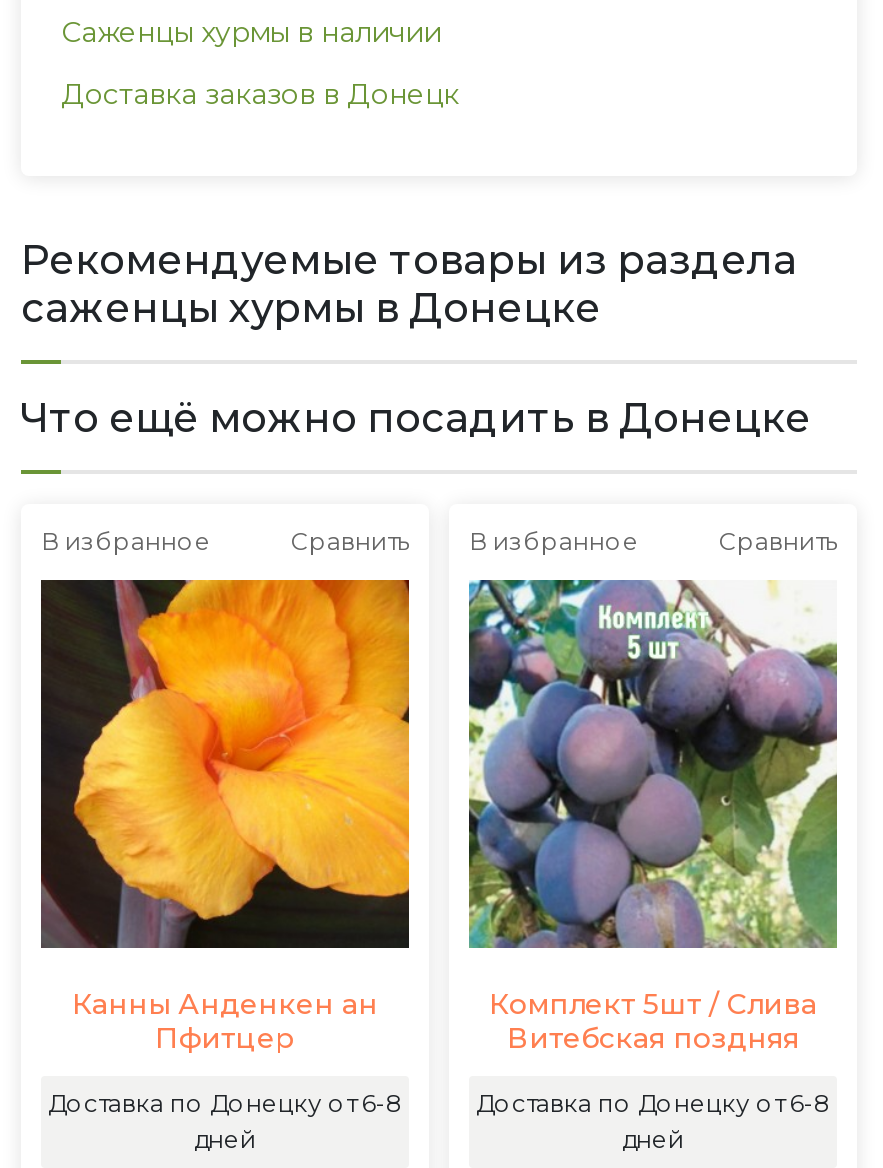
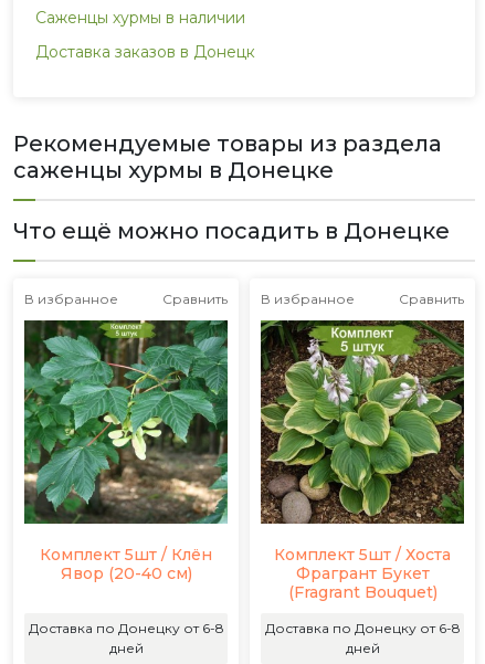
- [image]
- Канны Анденкен ан
- Пфитцер
+ [image]
+ Комплект 5шт / Клён
+ Явор (20-40 см)

- [image]
- Комплект 5шт / Слива
- Витебская поздняя
+ [image]
+ Комплект 5шт / Хоста
+ Фрагрант Букет
+ (Fragrant Bouquet)
